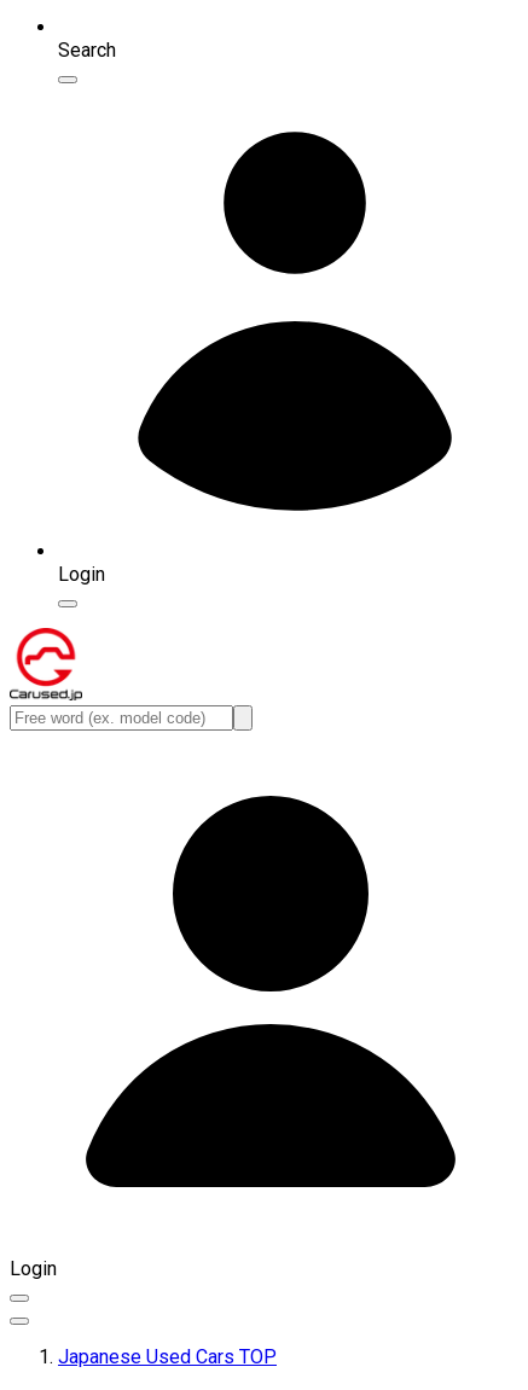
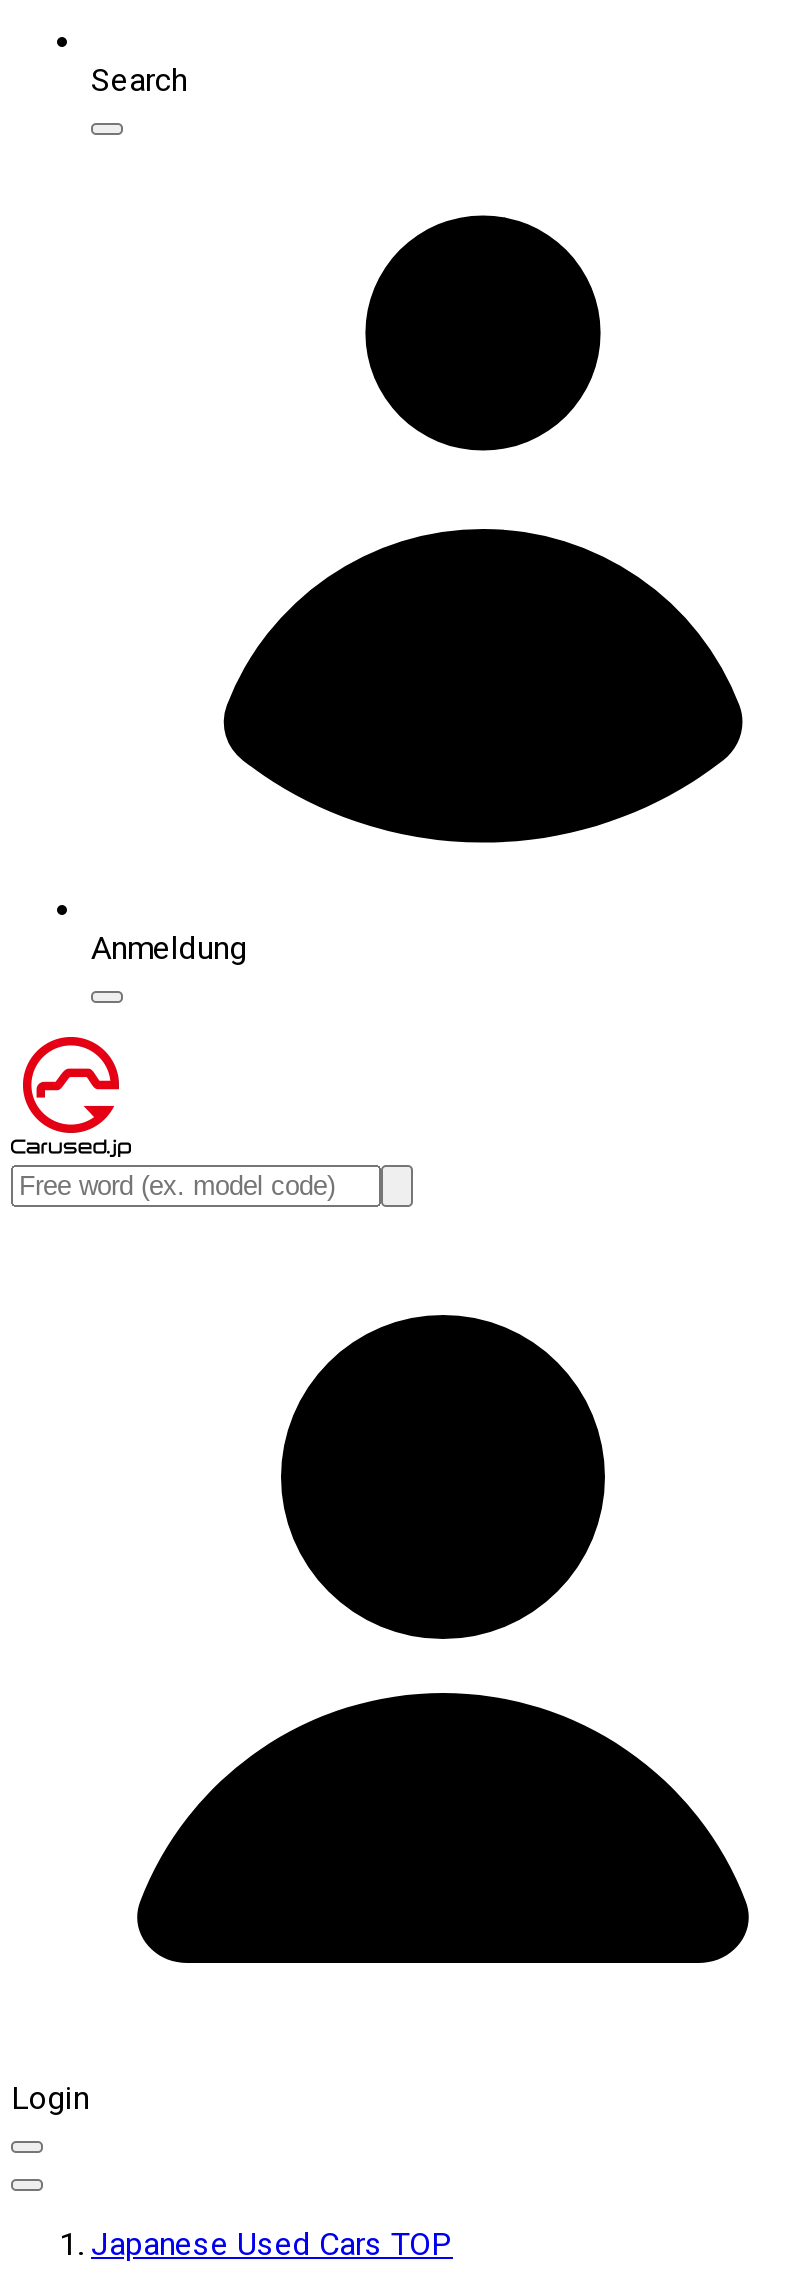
- Login
+ Anmeldung
